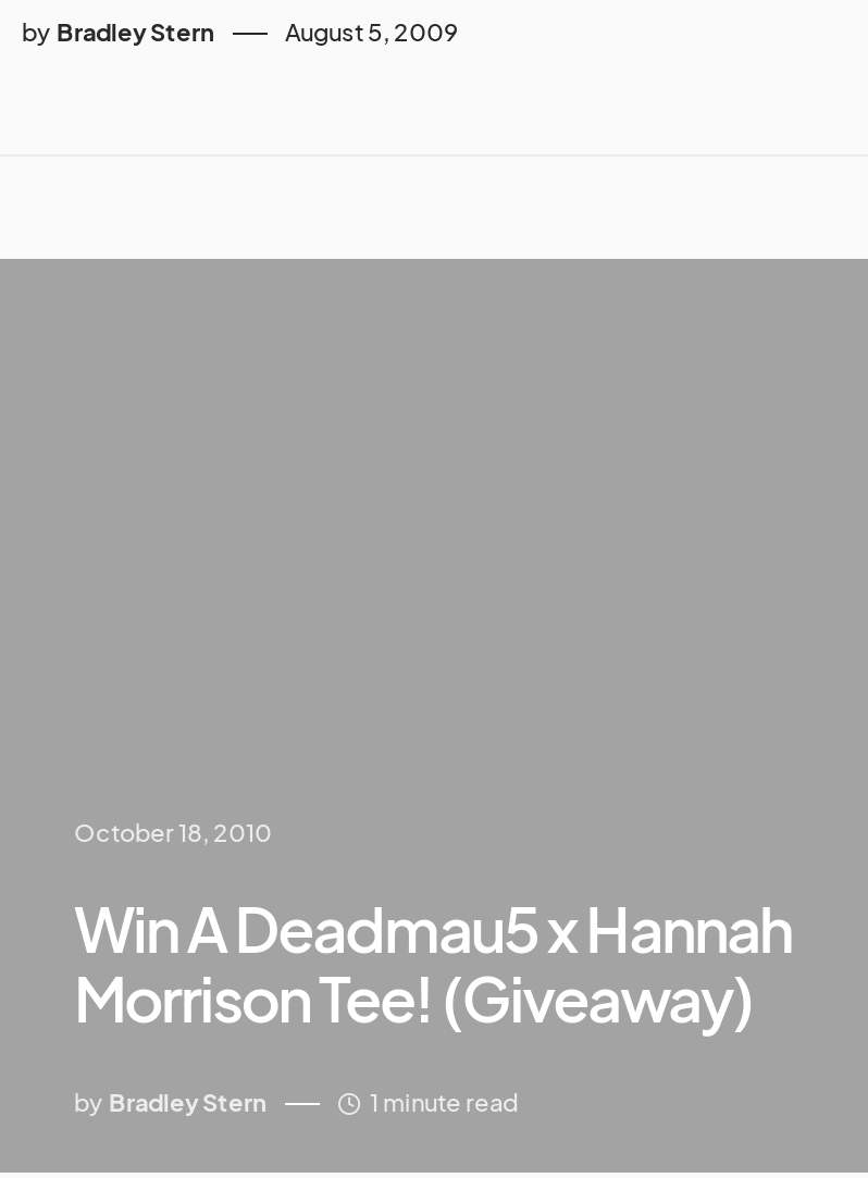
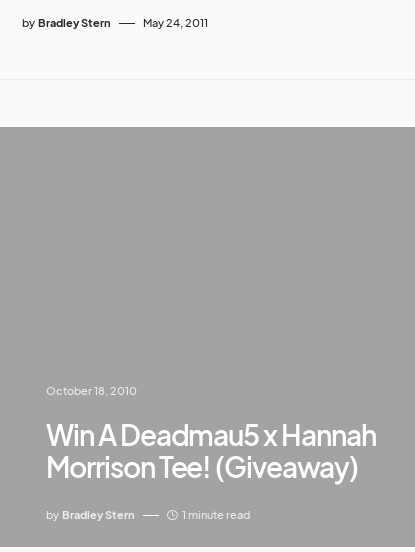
- August 5, 2009
+ May 24, 2011
